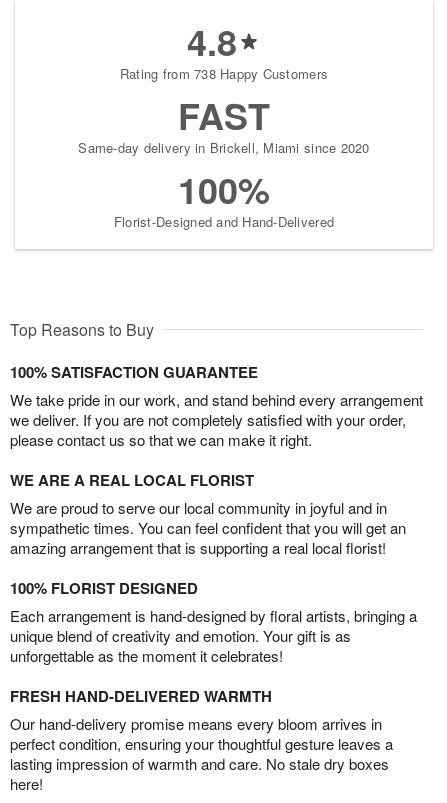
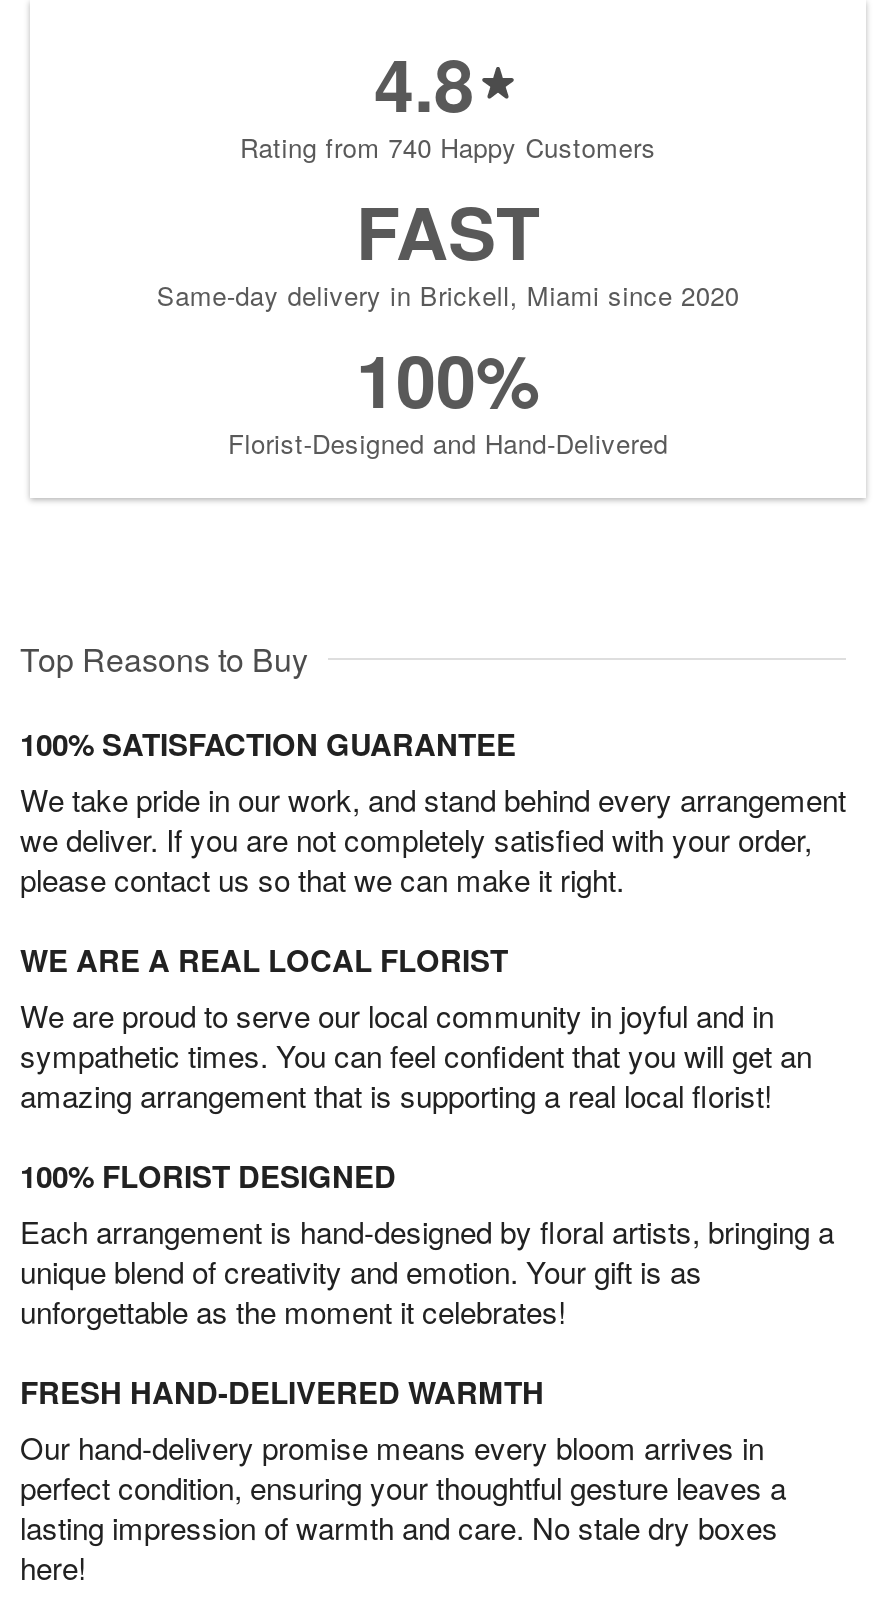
- Rating from 738 Happy Customers
+ Rating from 740 Happy Customers
